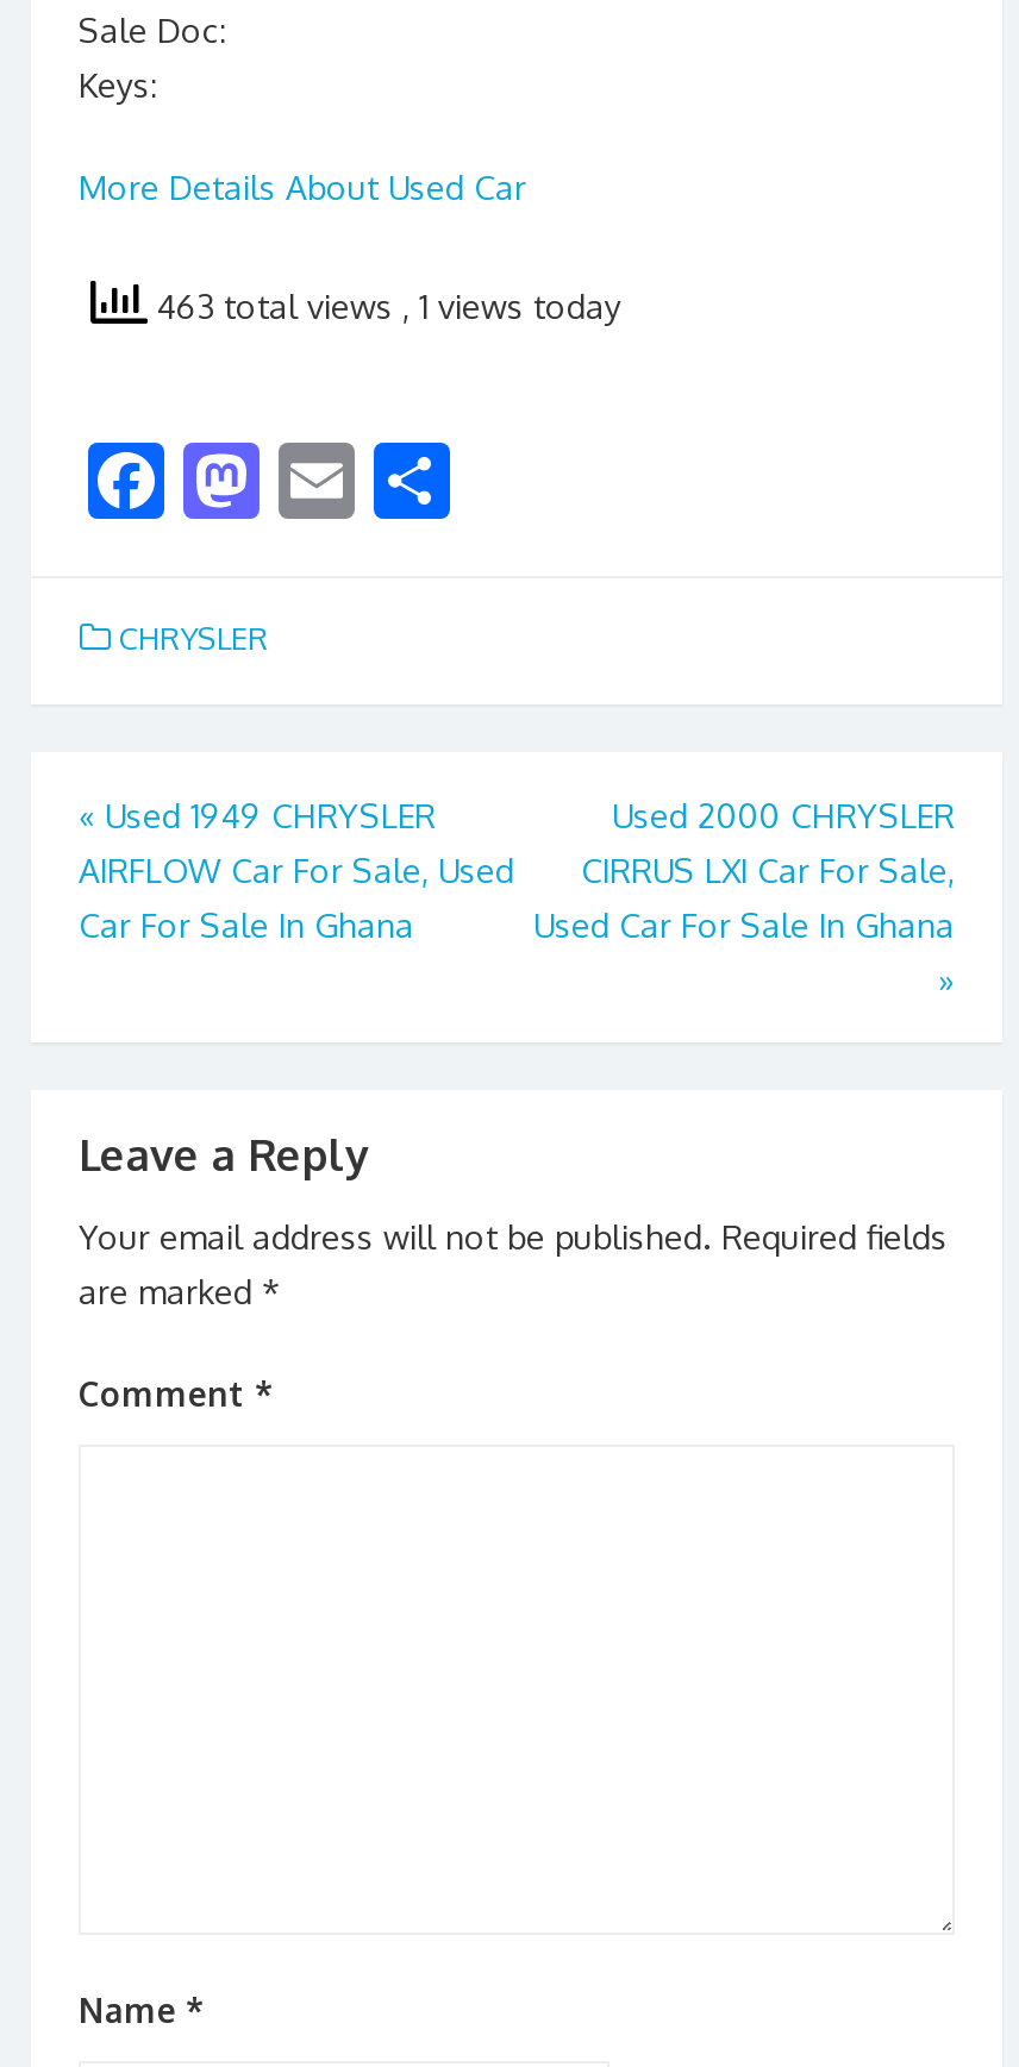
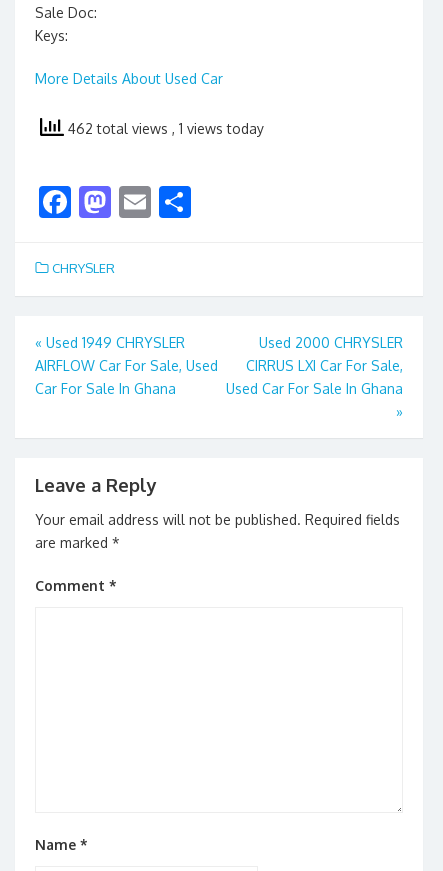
- 463 total views, 1 views today
+ 462 total views, 1 views today
